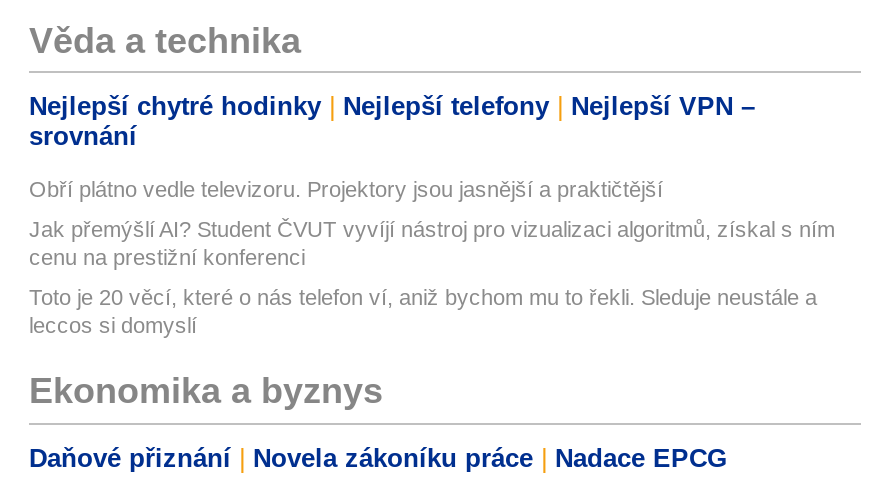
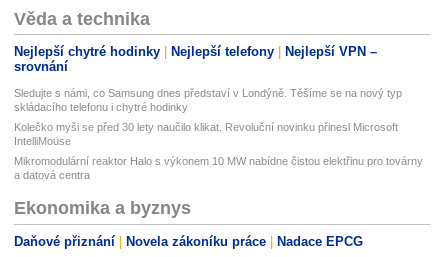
- Obří plátno vedle televizoru. Projektory jsou jasnější a praktičtější
+ Sledujte s námi, co Samsung dnes představí v Londýně. Těšíme se na nový typ
+ skládacího telefonu i chytré hodinky

- Jak přemýšlí AI? Student ČVUT vyvíjí nástroj pro vizualizaci algoritmů, získal s ním
- cenu na prestižní konferenci
+ Kolečko myši se před 30 lety naučilo klikat. Revoluční novinku přinesl Microsoft
+ IntelliMouse

- Toto je 20 věcí, které o nás telefon ví, aniž bychom mu to řekli. Sleduje neustále a
- leccos si domyslí
+ Mikromodulární reaktor Halo s výkonem 10 MW nabídne čistou elektřinu pro továrny
+ a datová centra
